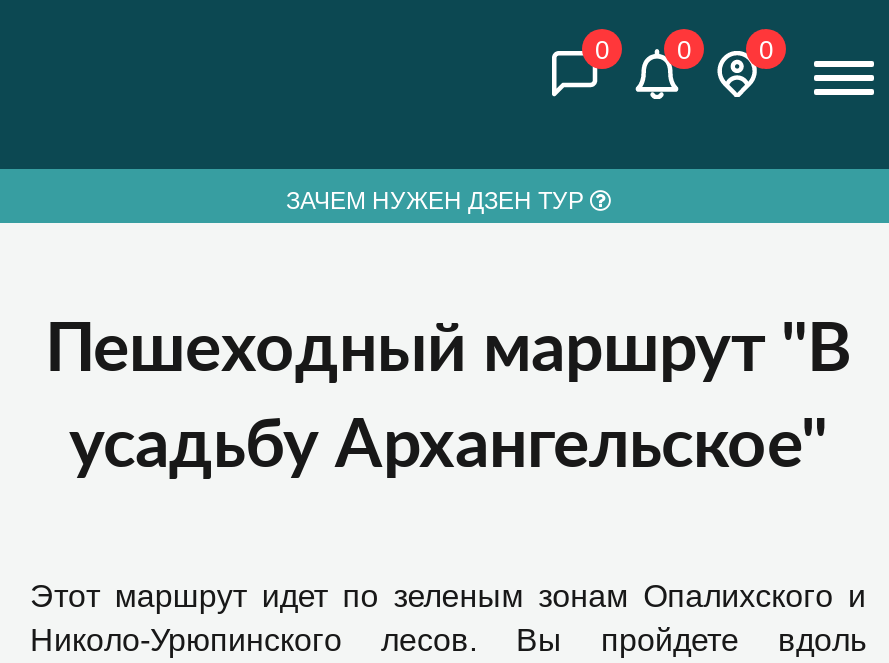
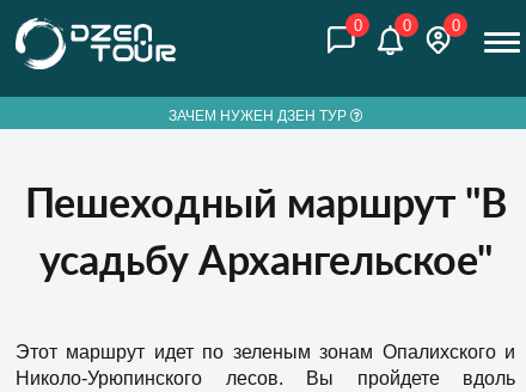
+ [image]
